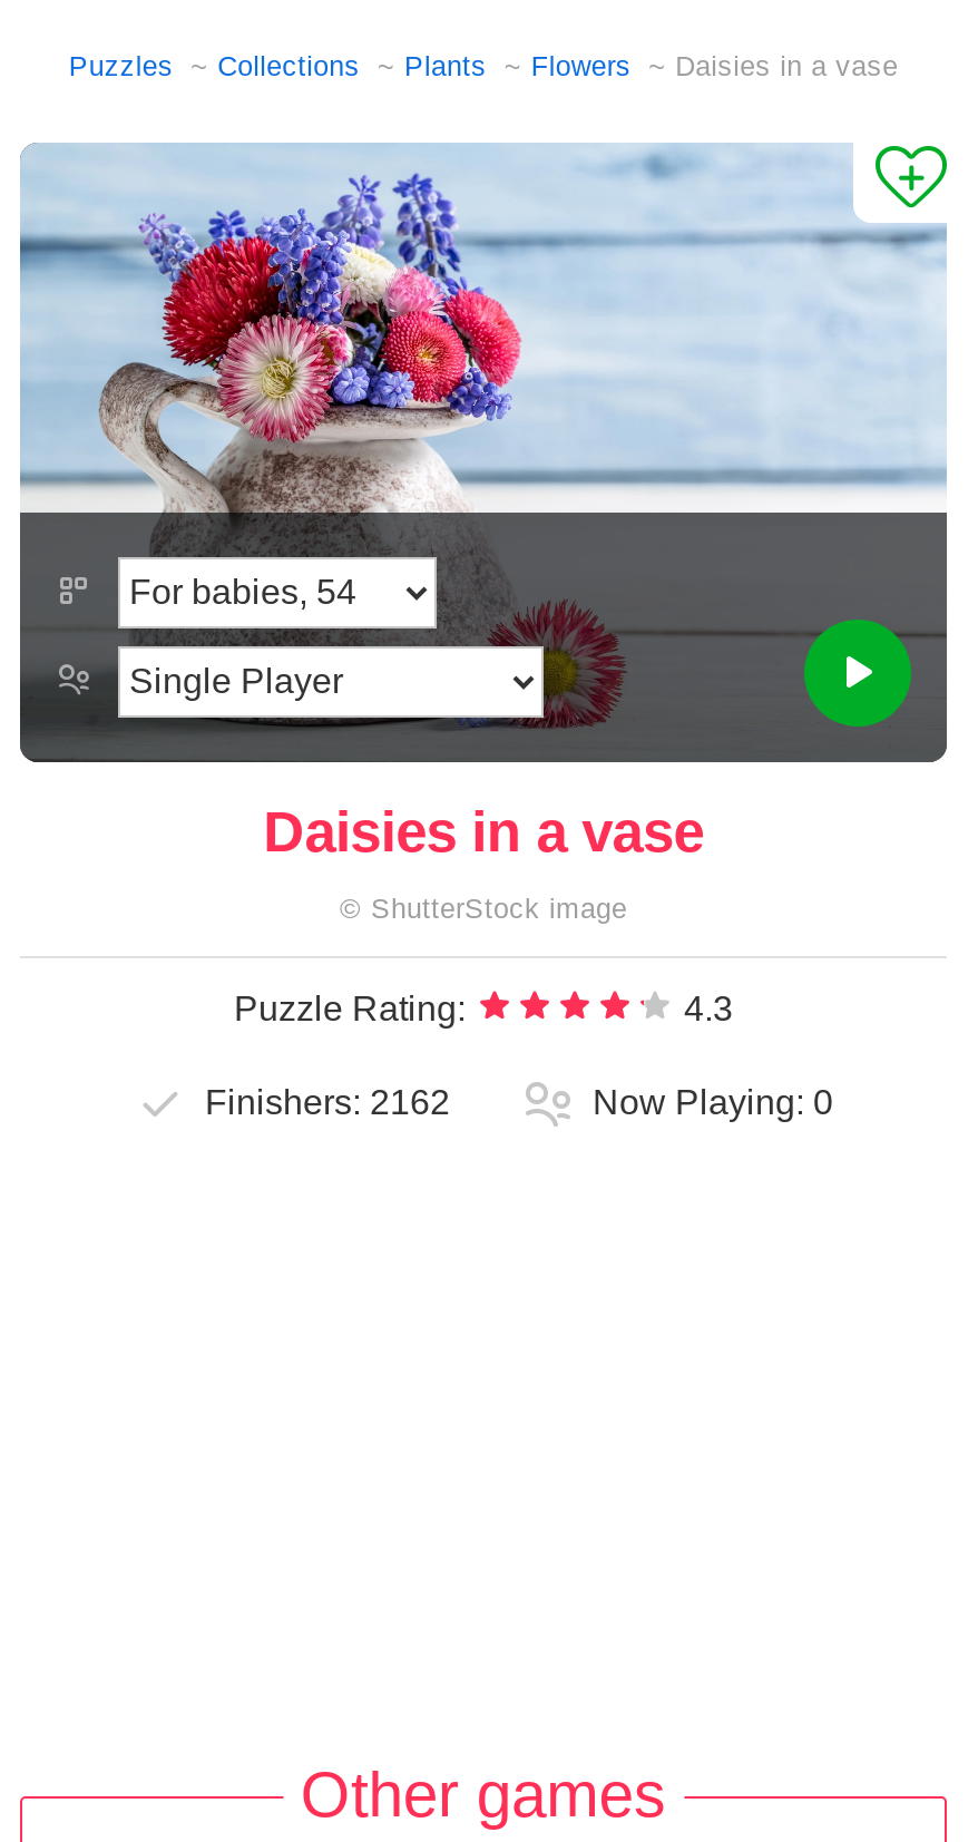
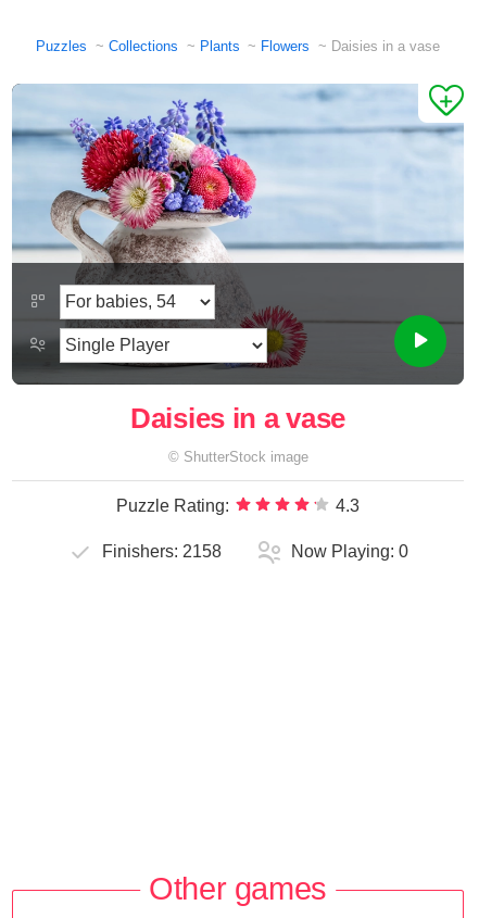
- Finishers: 2162
+ Finishers: 2158
